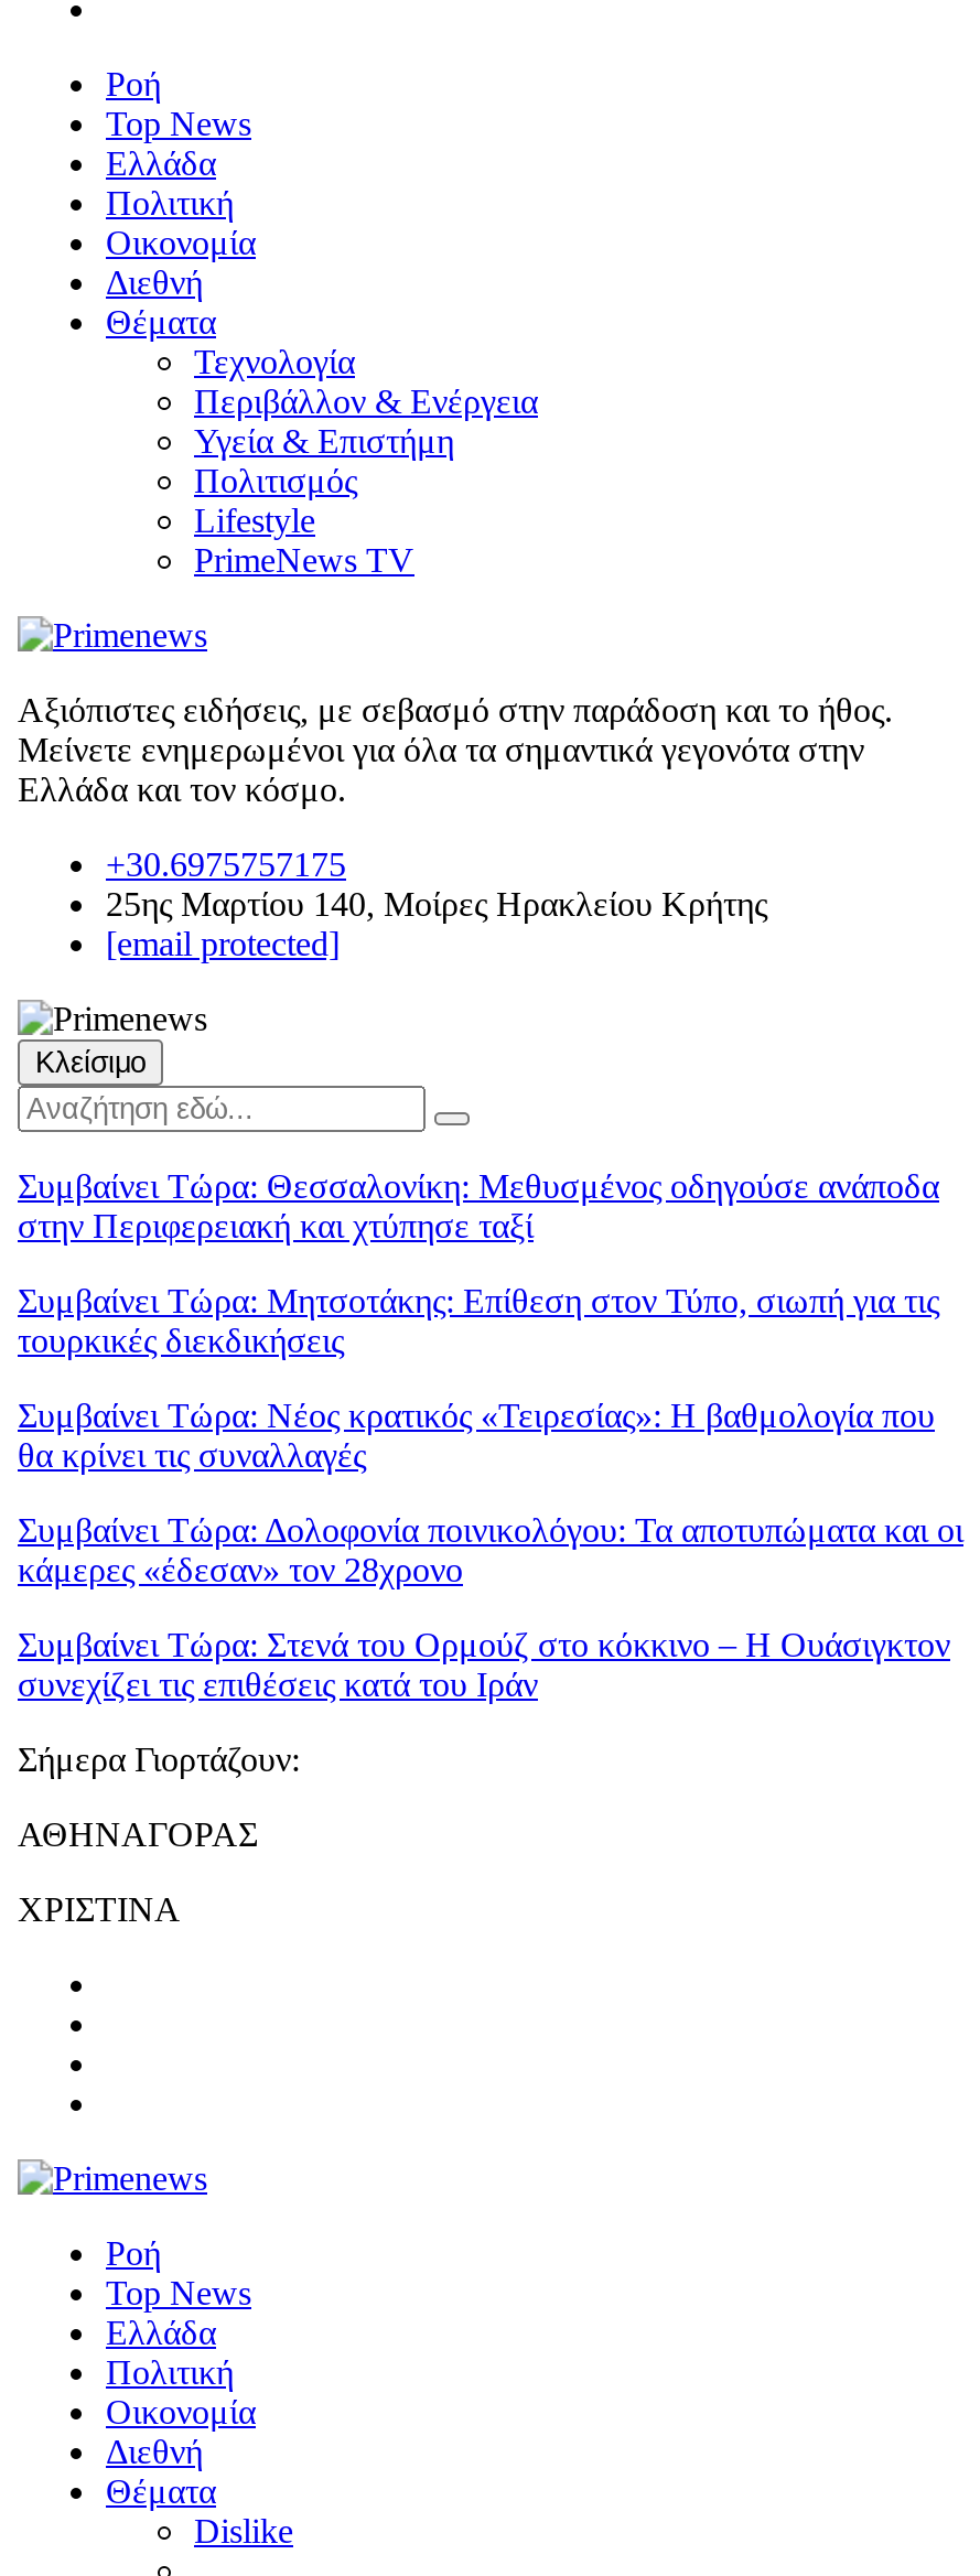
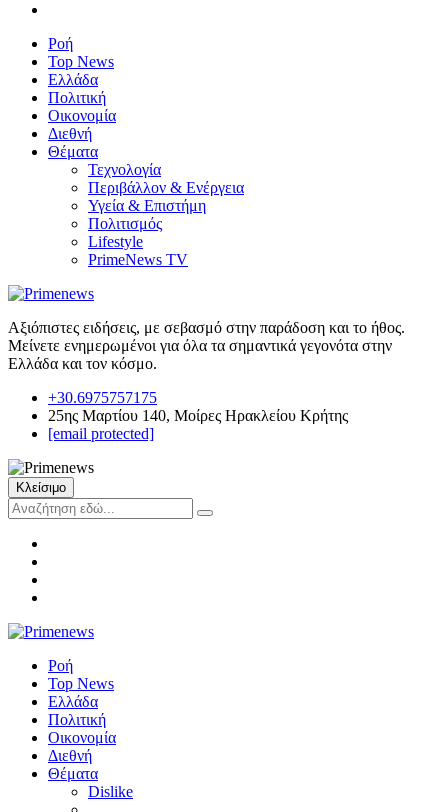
- Συμβαίνει Τώρα: Θεσσαλονίκη: Μεθυσμένος οδηγούσε ανάποδα
- στην Περιφερειακή και χτύπησε ταξί
- Συμβαίνει Τώρα: Μητσοτάκης: Επίθεση στον Τύπο, σιωπή για τις
- τουρκικές διεκδικήσεις
- Συμβαίνει Τώρα: Νέος κρατικός «Τειρεσίας»: Η βαθμολογία που
- θα κρίνει τις συναλλαγές
- Συμβαίνει Τώρα: Δολοφονία ποινικολόγου: Τα αποτυπώματα και οι
- κάμερες «έδεσαν» τον 28χρονο
- Συμβαίνει Τώρα: Στενά του Ορμούζ στο κόκκινο – Η Ουάσιγκτον
- συνεχίζει τις επιθέσεις κατά του Ιράν
- Σήμερα Γιορτάζουν:
- ΑΘΗΝΑΓΟΡΑΣ
- ΧΡΙΣΤΙΝΑ
